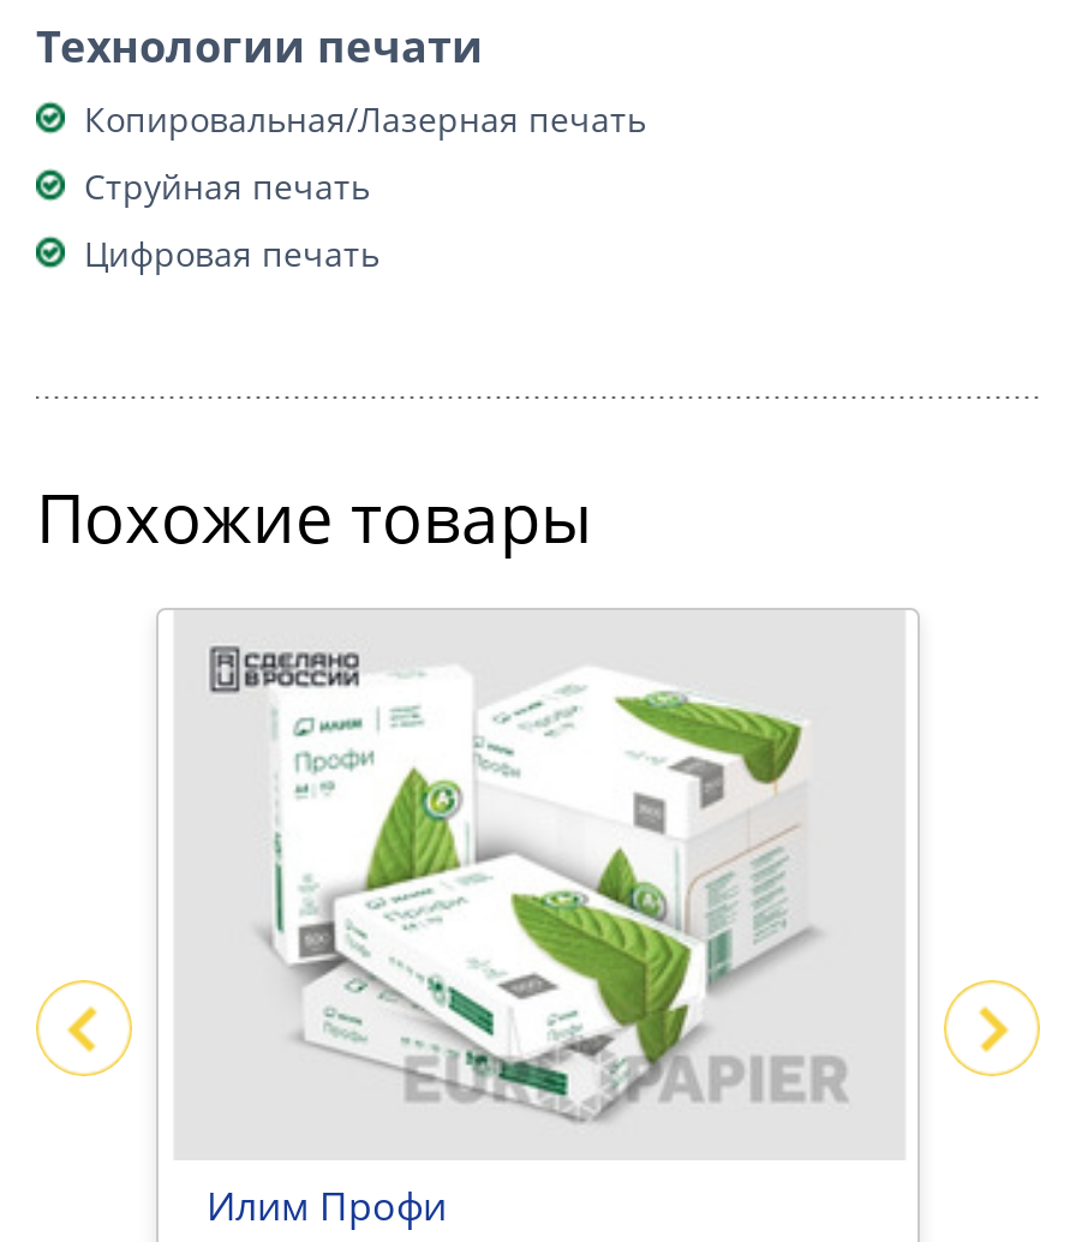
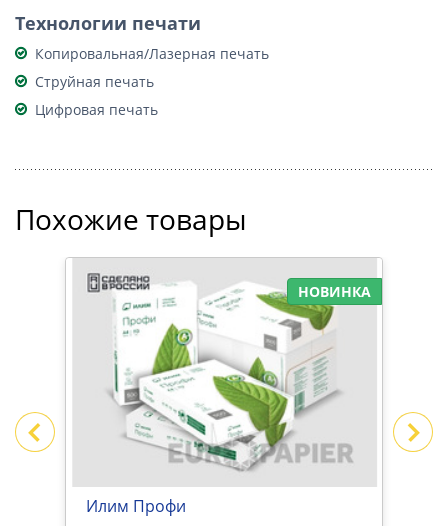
+ НОВИНКА
